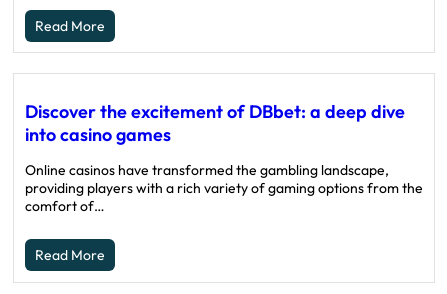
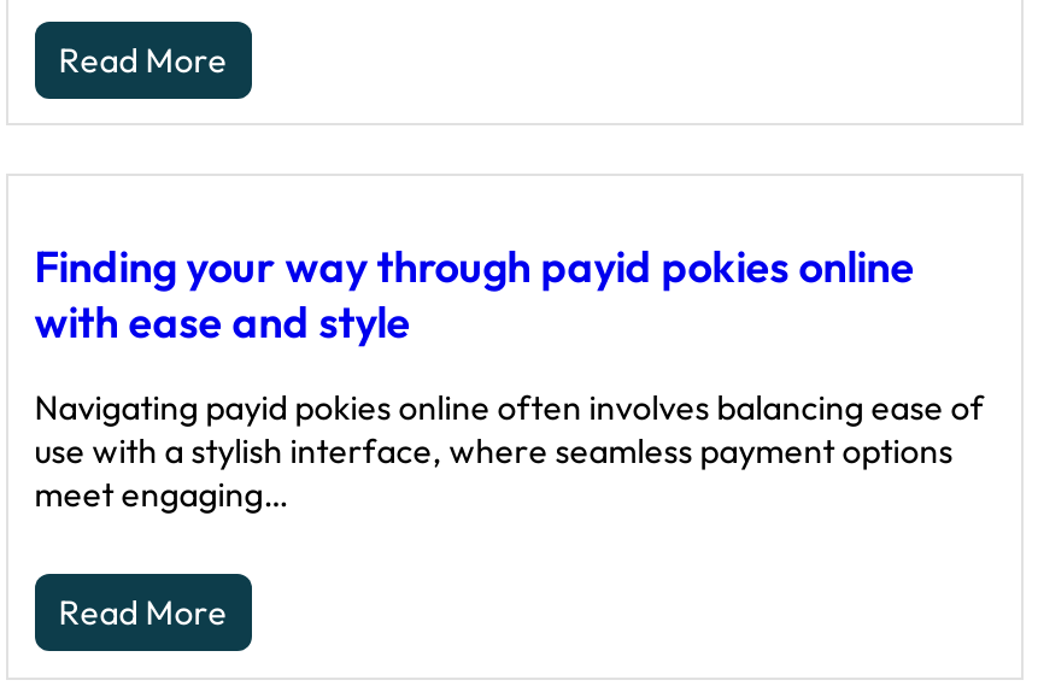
- Discover the excitement of DBbet: a deep dive
- into casino games
+ Finding your way through payid pokies online
+ with ease and style

- Online casinos have transformed the gambling landscape,
- providing players with a rich variety of gaming options from the
- comfort of…
+ Navigating payid pokies online often involves balancing ease of
+ use with a stylish interface, where seamless payment options
+ meet engaging…
